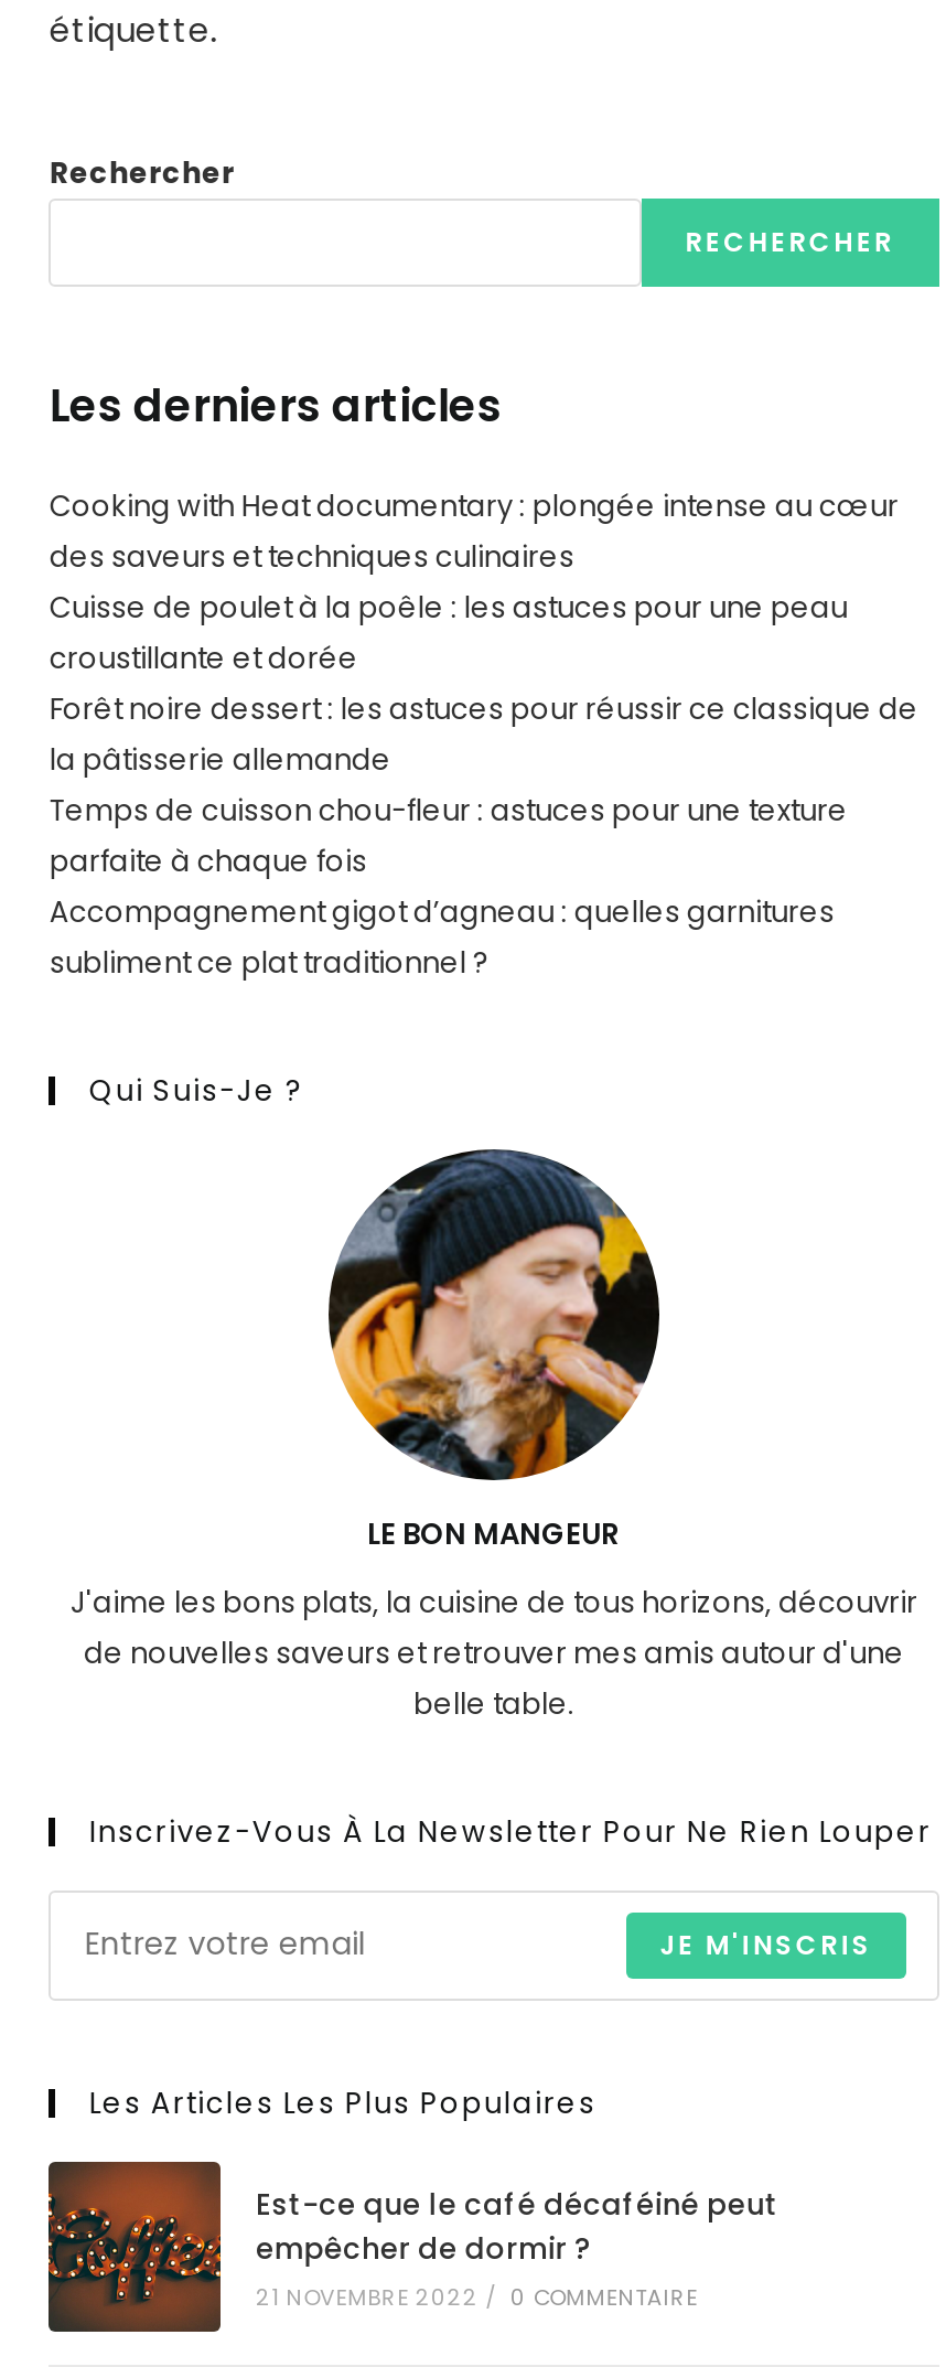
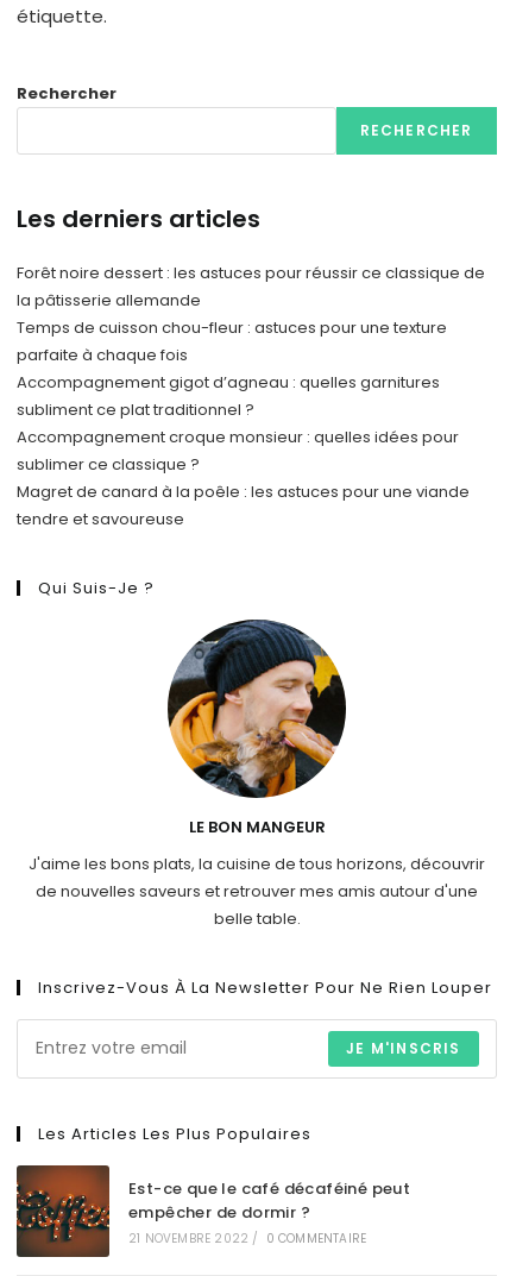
- Cooking with Heat documentary : plongée intense au cœur
- des saveurs et techniques culinaires
- Cuisse de poulet à la poêle : les astuces pour une peau
- croustillante et dorée

moved up: Forêt noire dessert : les astuces pour réussir ce classique de | la pâtisserie allemande | Temps de cuisson chou-fleur : astuces pour une texture | parfaite à chaque fois | Accompagnement gigot d’agneau : quelles garnitures | subliment ce plat traditionnel ?

+ Accompagnement croque monsieur : quelles idées pour
+ sublimer ce classique ?
+ Magret de canard à la poêle : les astuces pour une viande
+ tendre et savoureuse
